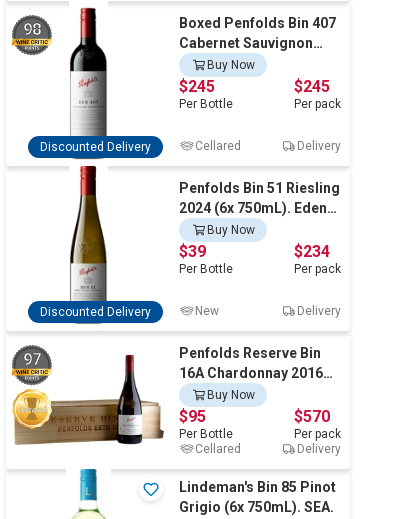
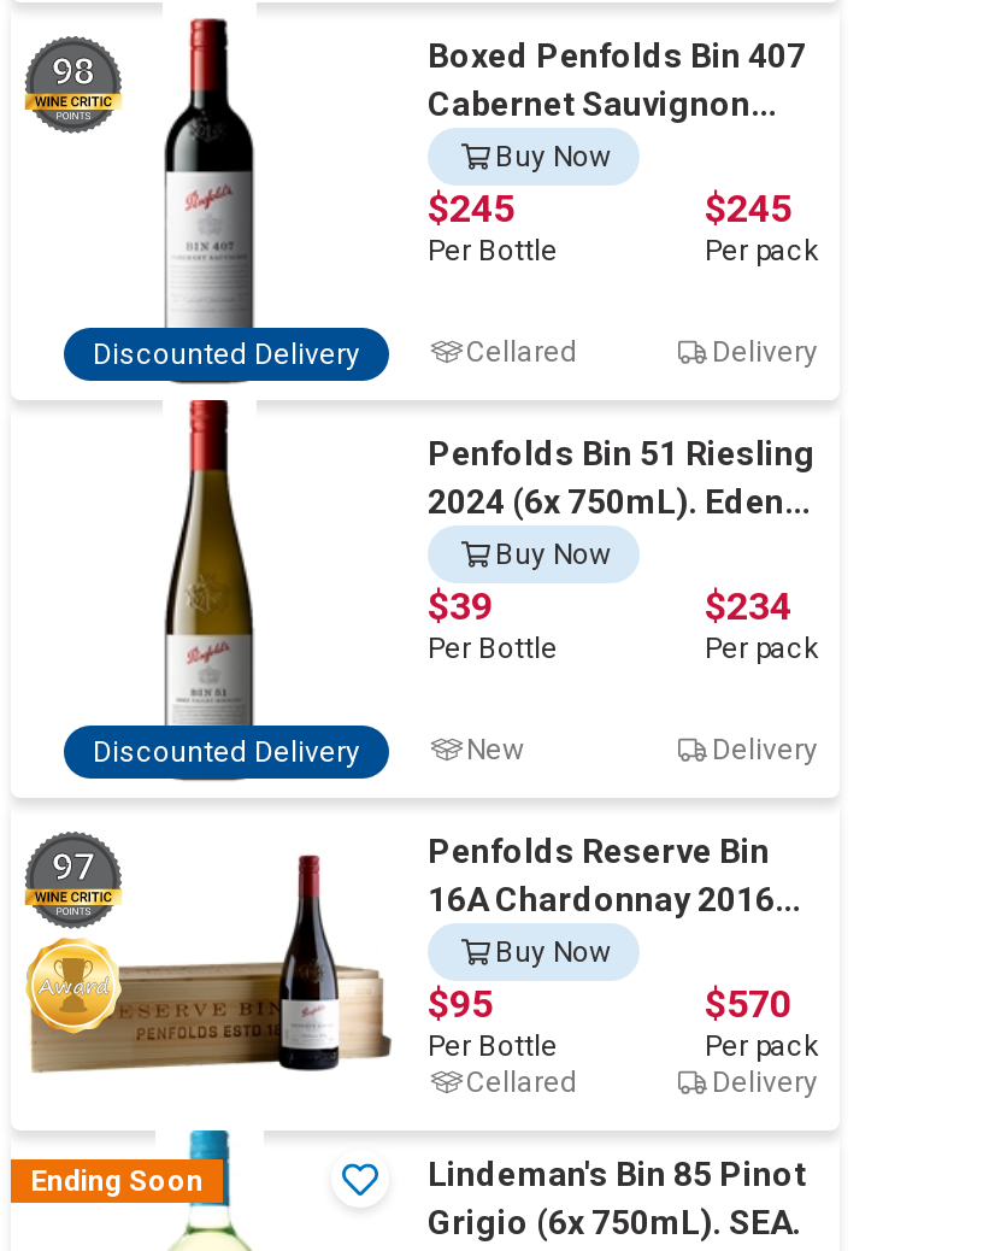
+ Ending Soon
